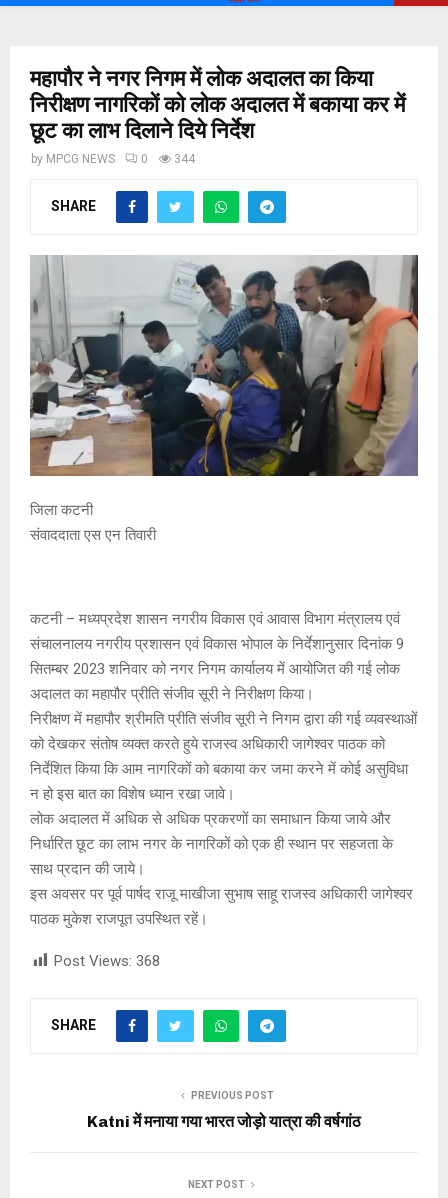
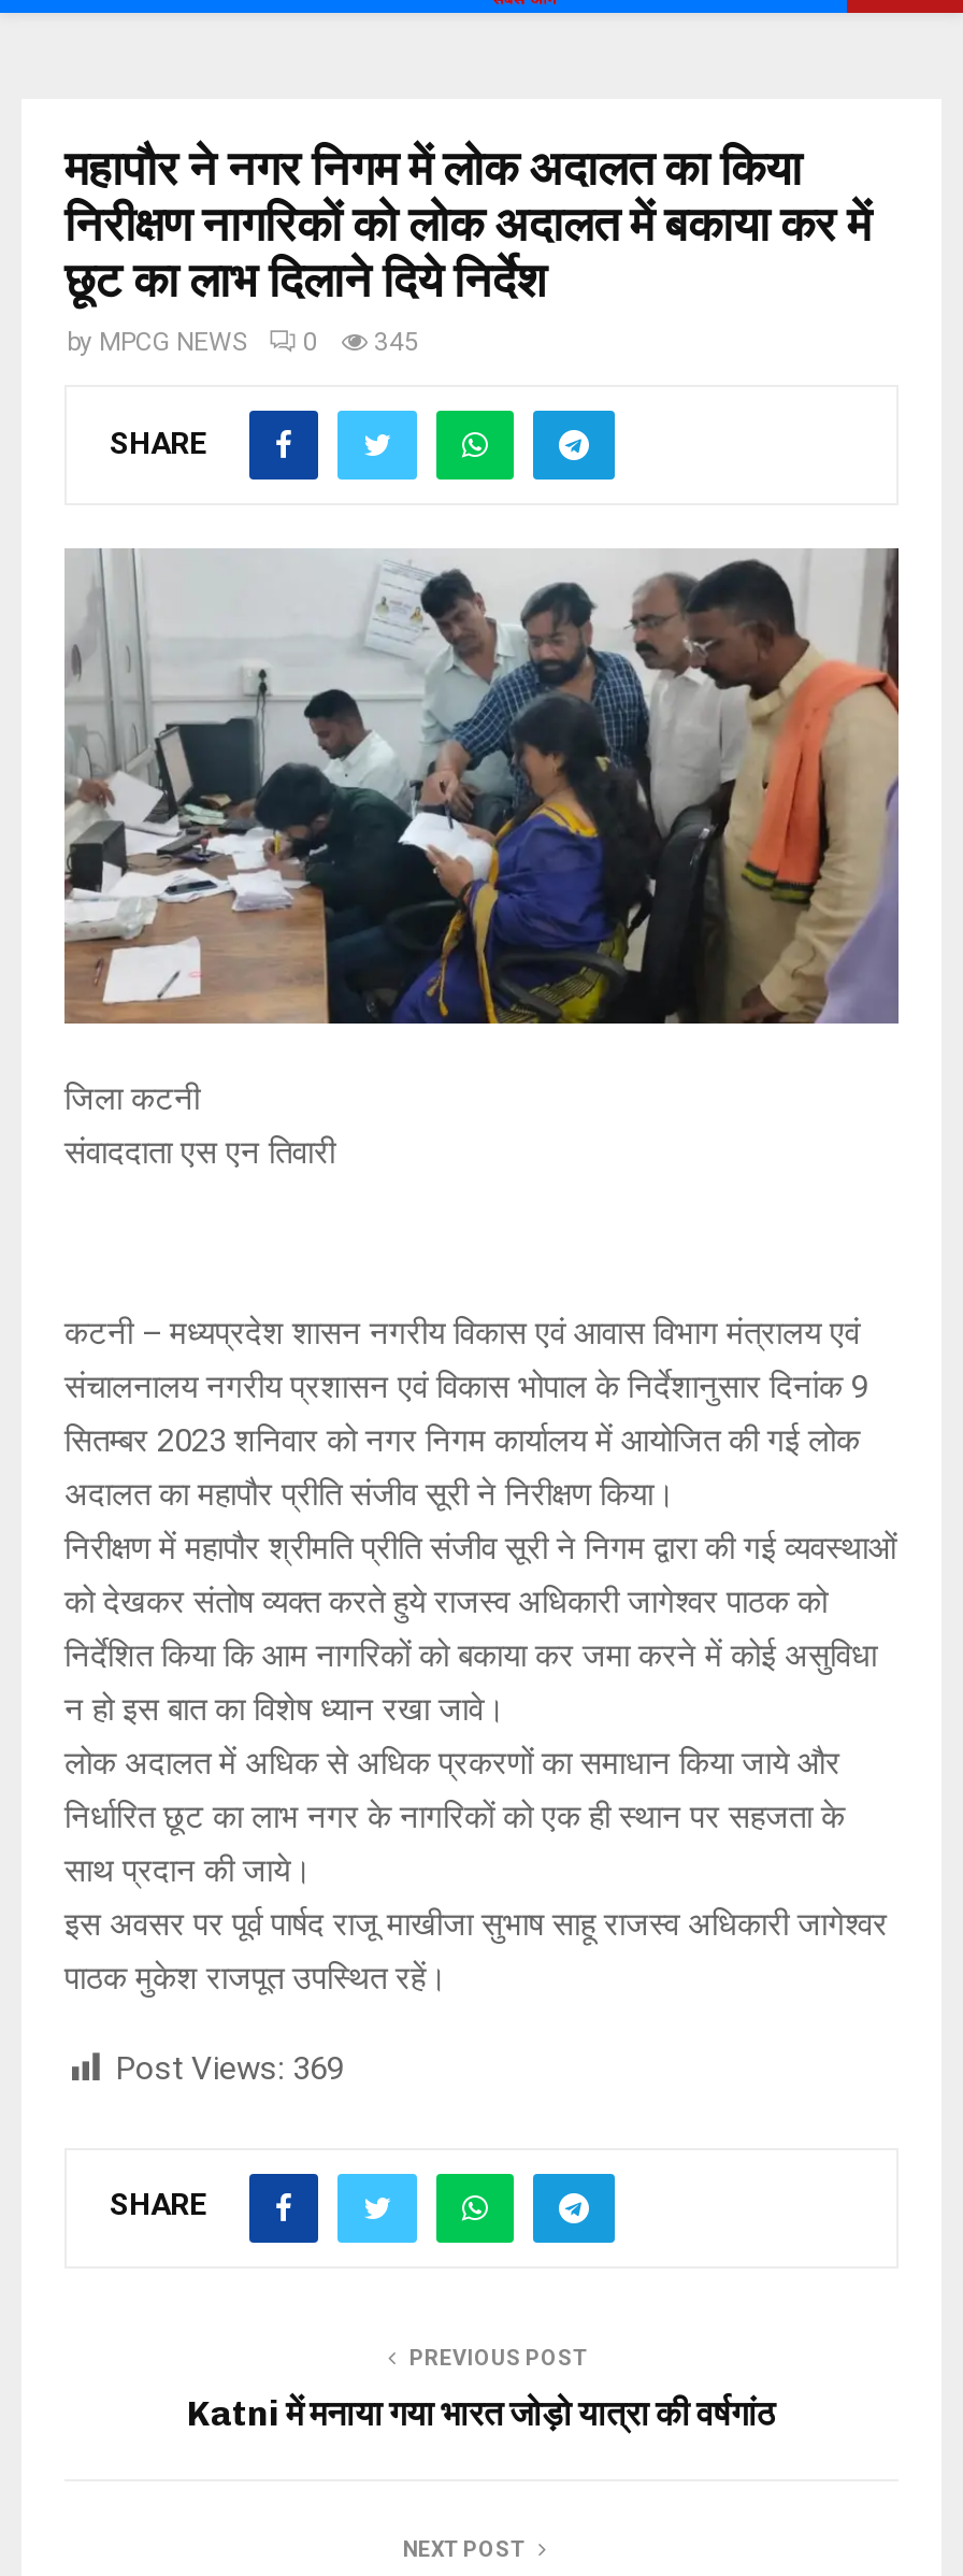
- by MPCG NEWS 0 344
+ by MPCG NEWS 0 345

- Post Views: 368
+ Post Views: 369
